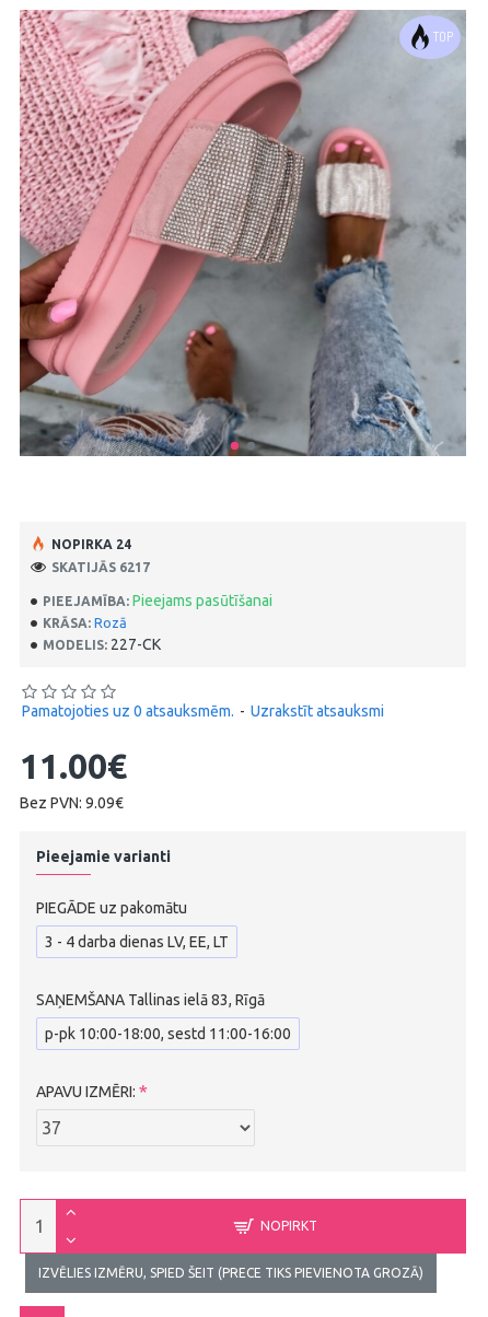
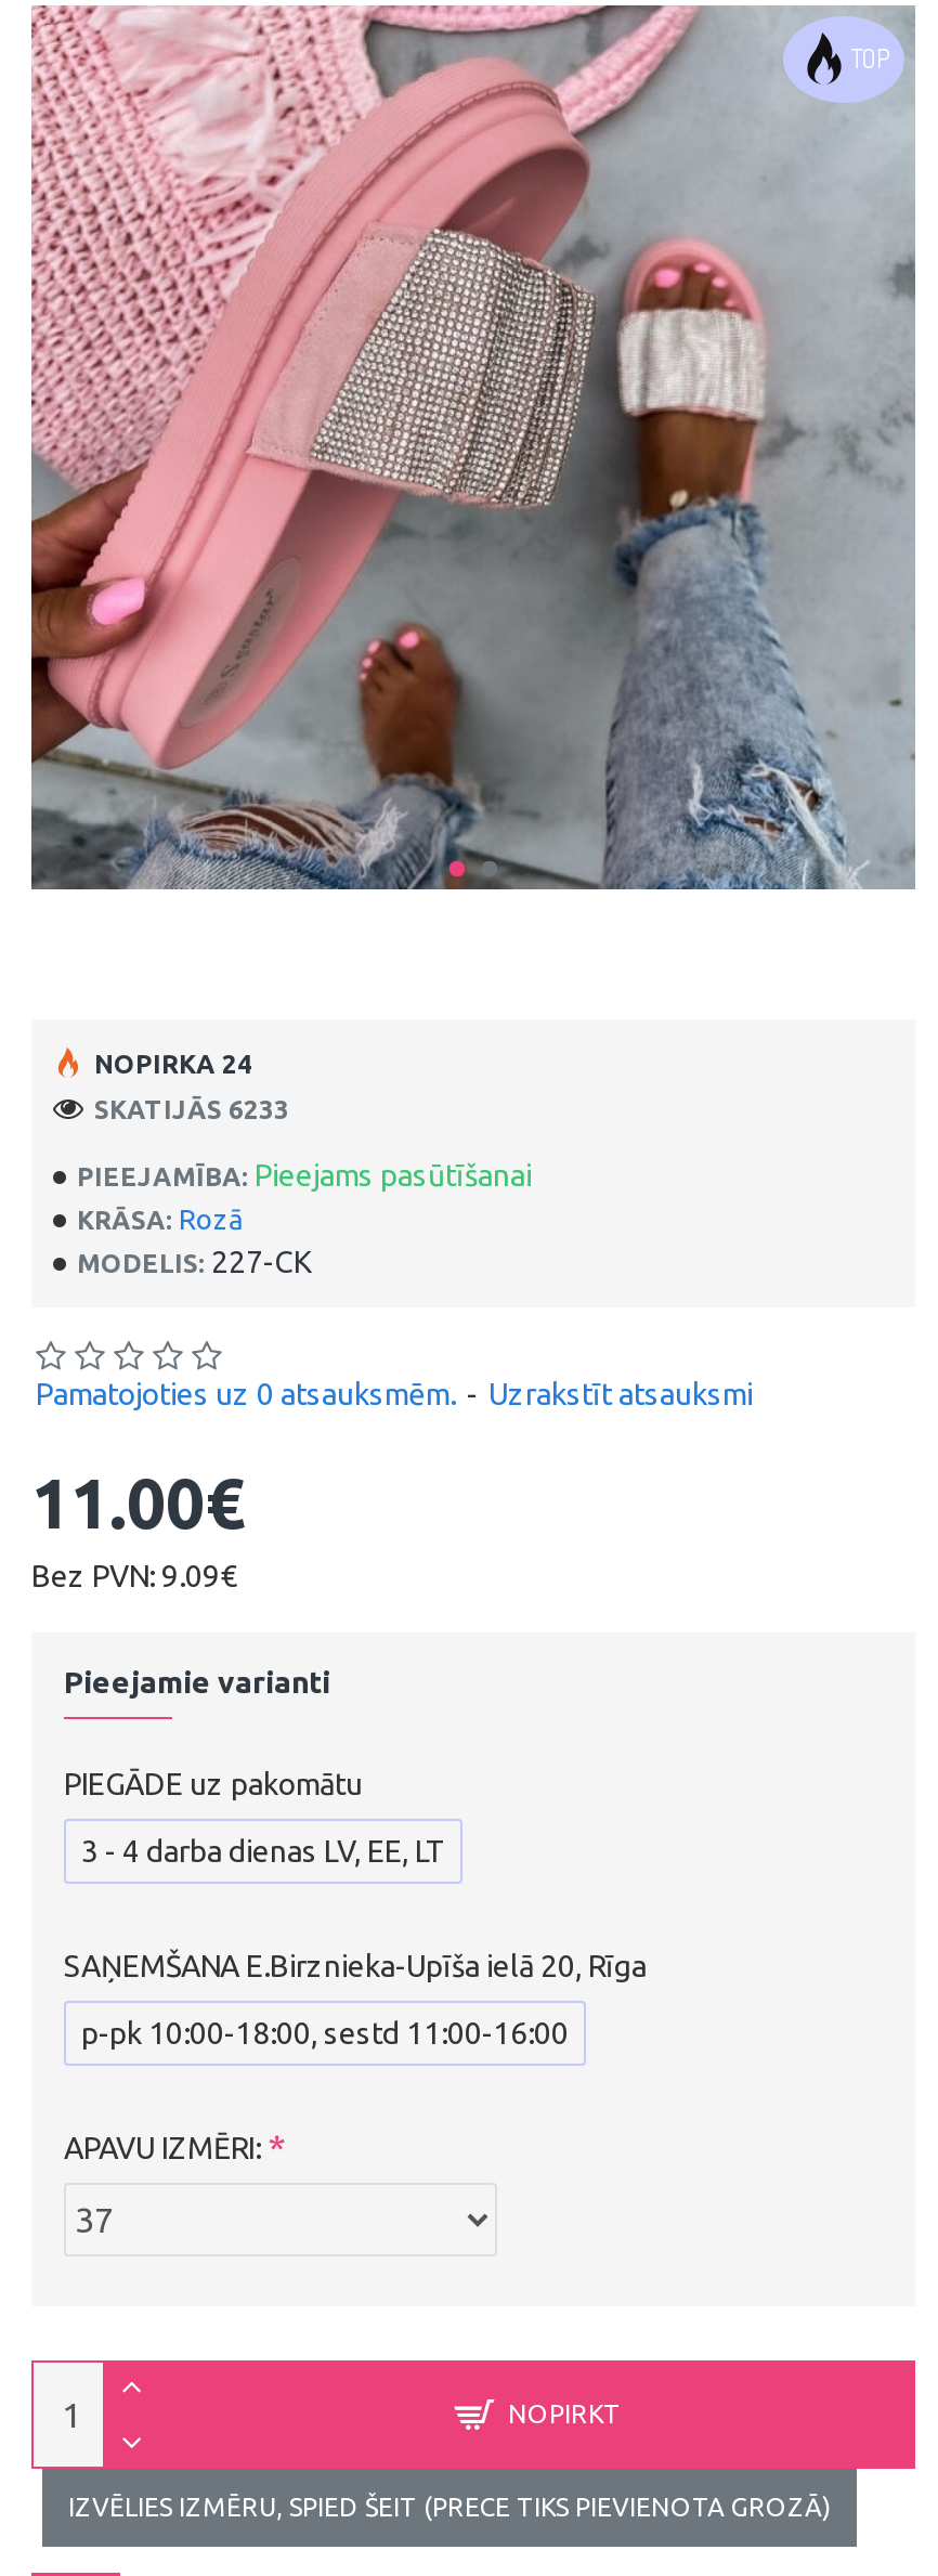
- SKATIJĀS 6217
+ SKATIJĀS 6233

- SAŅEMŠANA Tallinas ielā 83, Rīgā
+ SAŅEMŠANA E.Birznieka-Upīša ielā 20, Rīga
